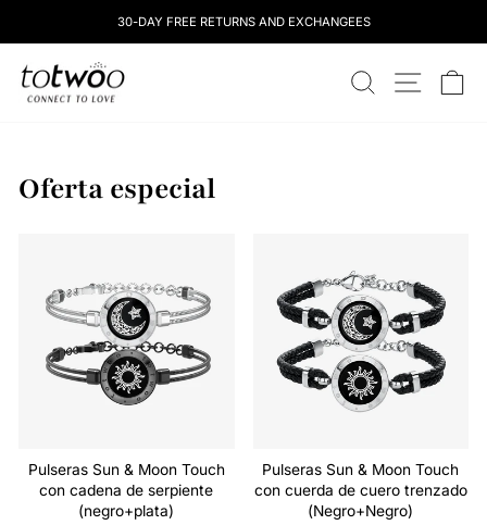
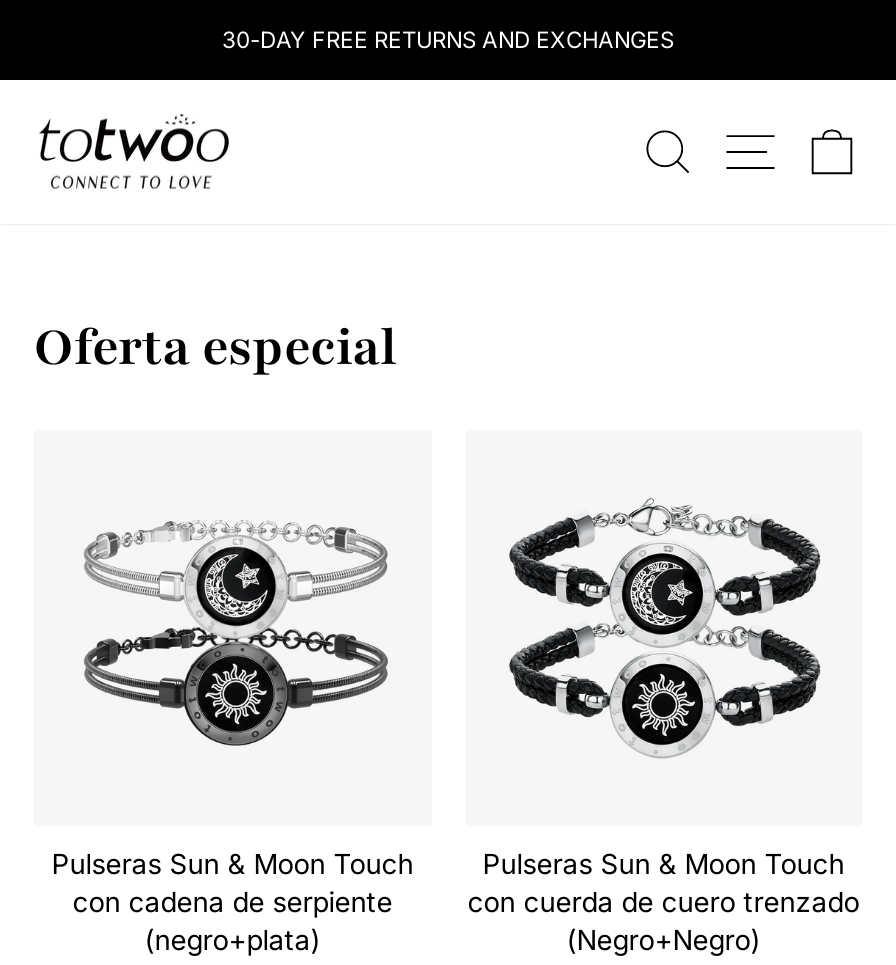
- 30-DAY FREE RETURNS AND EXCHANGEES
+ 30-DAY FREE RETURNS AND EXCHANGES
